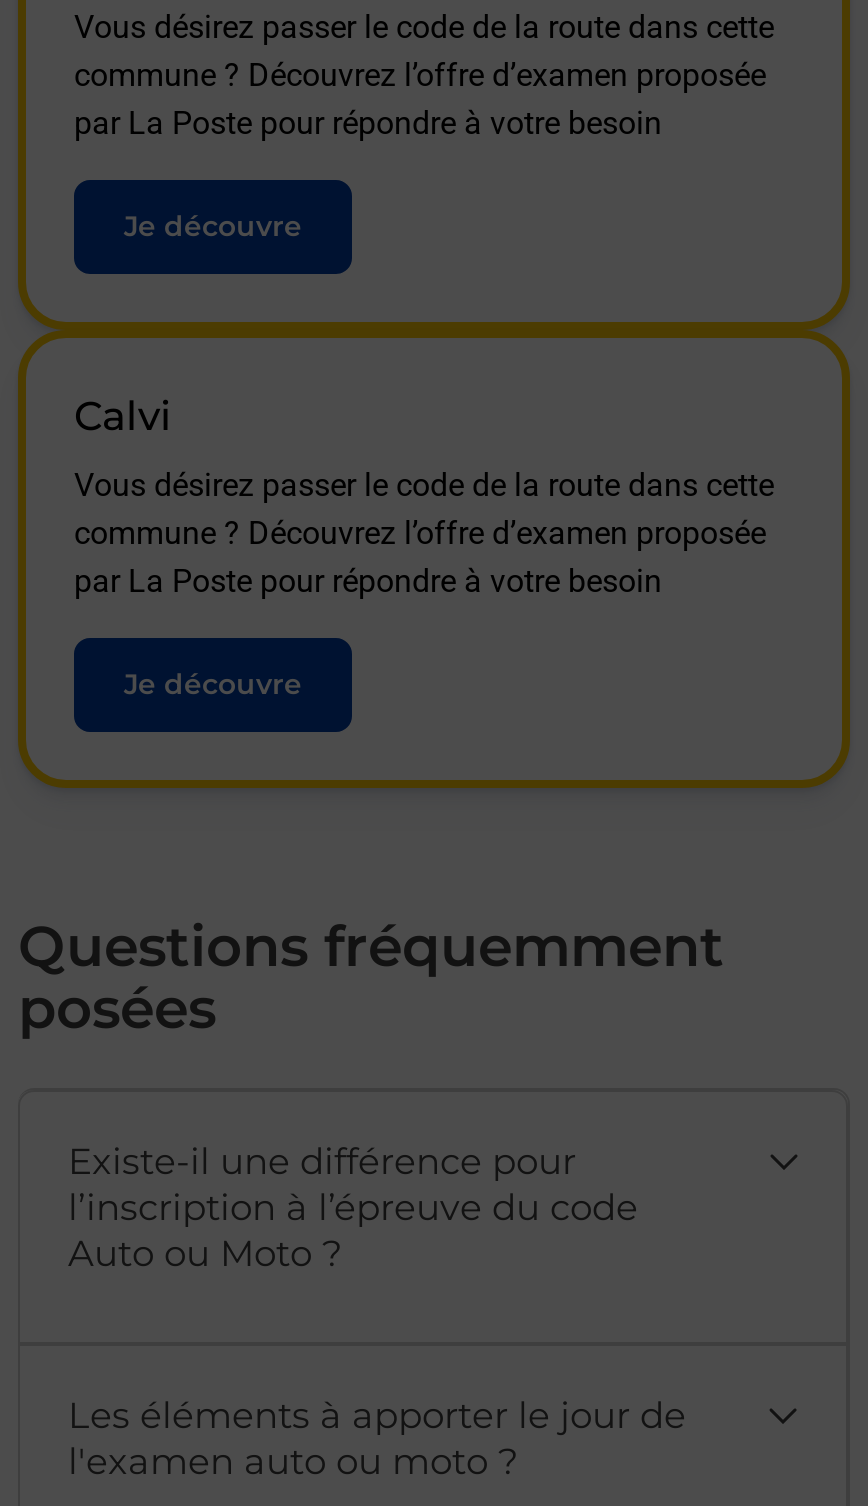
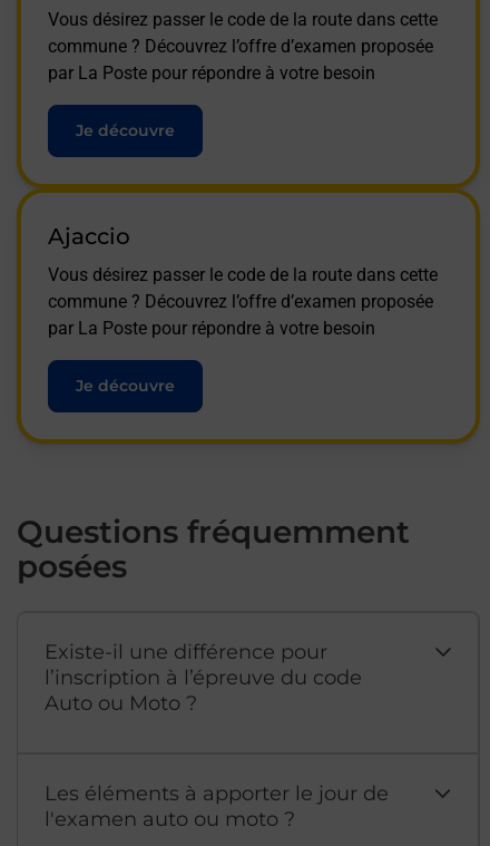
- Calvi
+ Ajaccio
